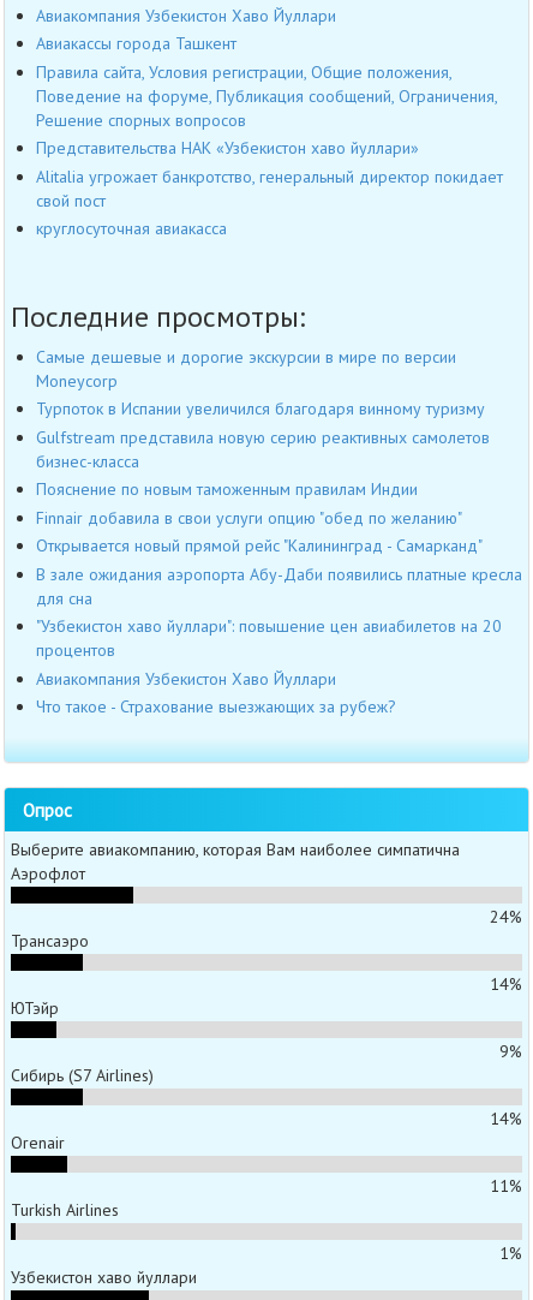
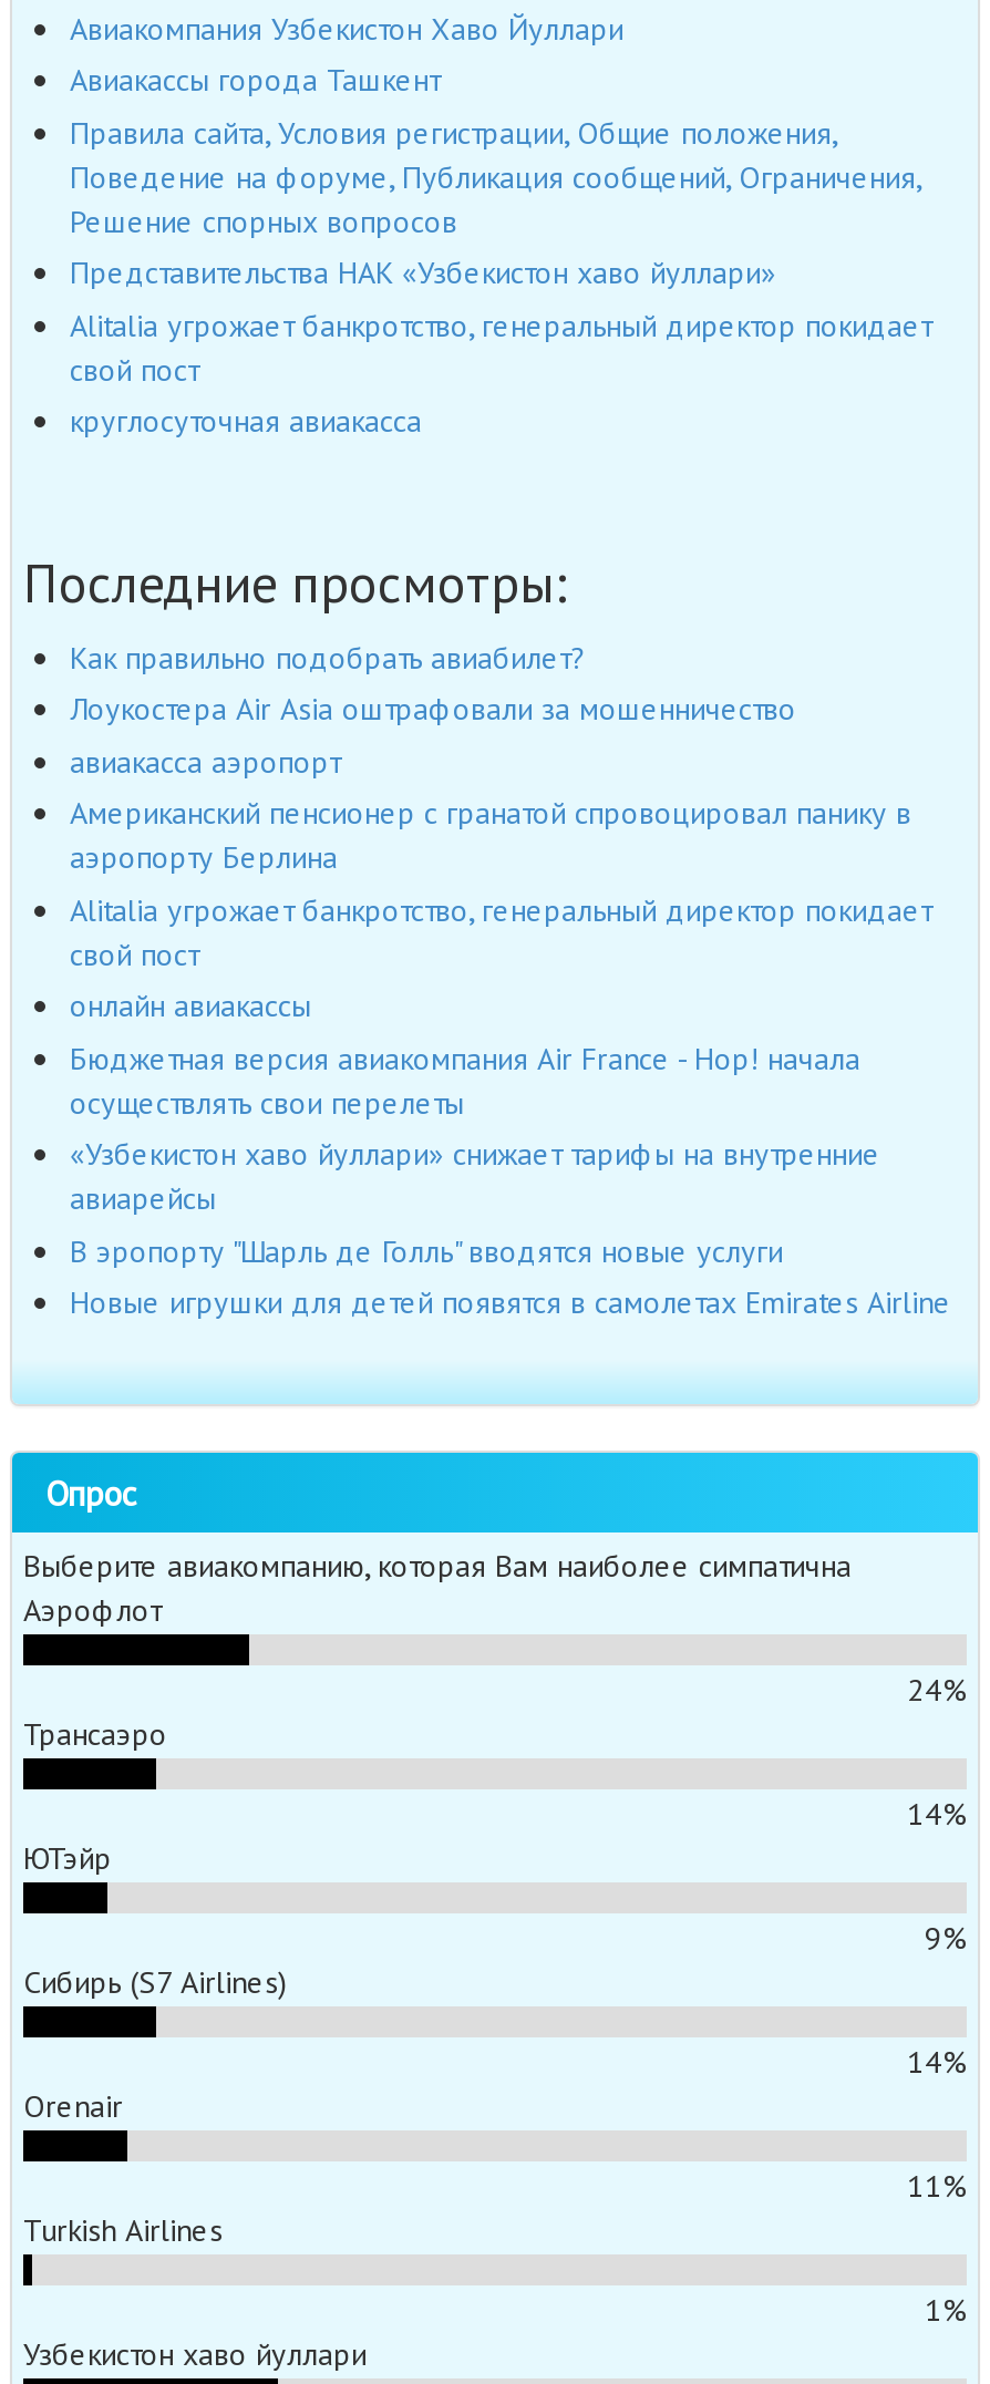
- Самые дешевые и дорогие экскурсии в мире по версии
- Moneycorp
- Турпоток в Испании увеличился благодаря винному туризму
- Gulfstream представила новую серию реактивных самолетов
- бизнес-класса
- Пояснение по новым таможенным правилам Индии
- Finnair добавила в свои услуги опцию "обед по желанию"
- Открывается новый прямой рейс "Калининград - Самарканд"
- В зале ожидания аэропорта Абу-Даби появились платные кресла
- для сна
- "Узбекистон хаво йуллари": повышение цен авиабилетов на 20
- процентов
- Авиакомпания Узбекистон Хаво Йуллари
- Что такое - Страхование выезжающих за рубеж?
+ Как правильно подобрать авиабилет?
+ Лоукостера Air Asia оштрафовали за мошенничество
+ авиакасса аэропорт
+ Американский пенсионер с гранатой спровоцировал панику в
+ аэропорту Берлина
+ Alitalia угрожает банкротство, генеральный директор покидает
+ свой пост
+ онлайн авиакассы
+ Бюджетная версия авиакомпания Air France - Hop! начала
+ осуществлять свои перелеты
+ «Узбекистон хаво йуллари» снижает тарифы на внутренние
+ авиарейсы
+ В эропорту "Шарль де Голль" вводятся новые услуги
+ Новые игрушки для детей появятся в самолетах Emirates Airline
